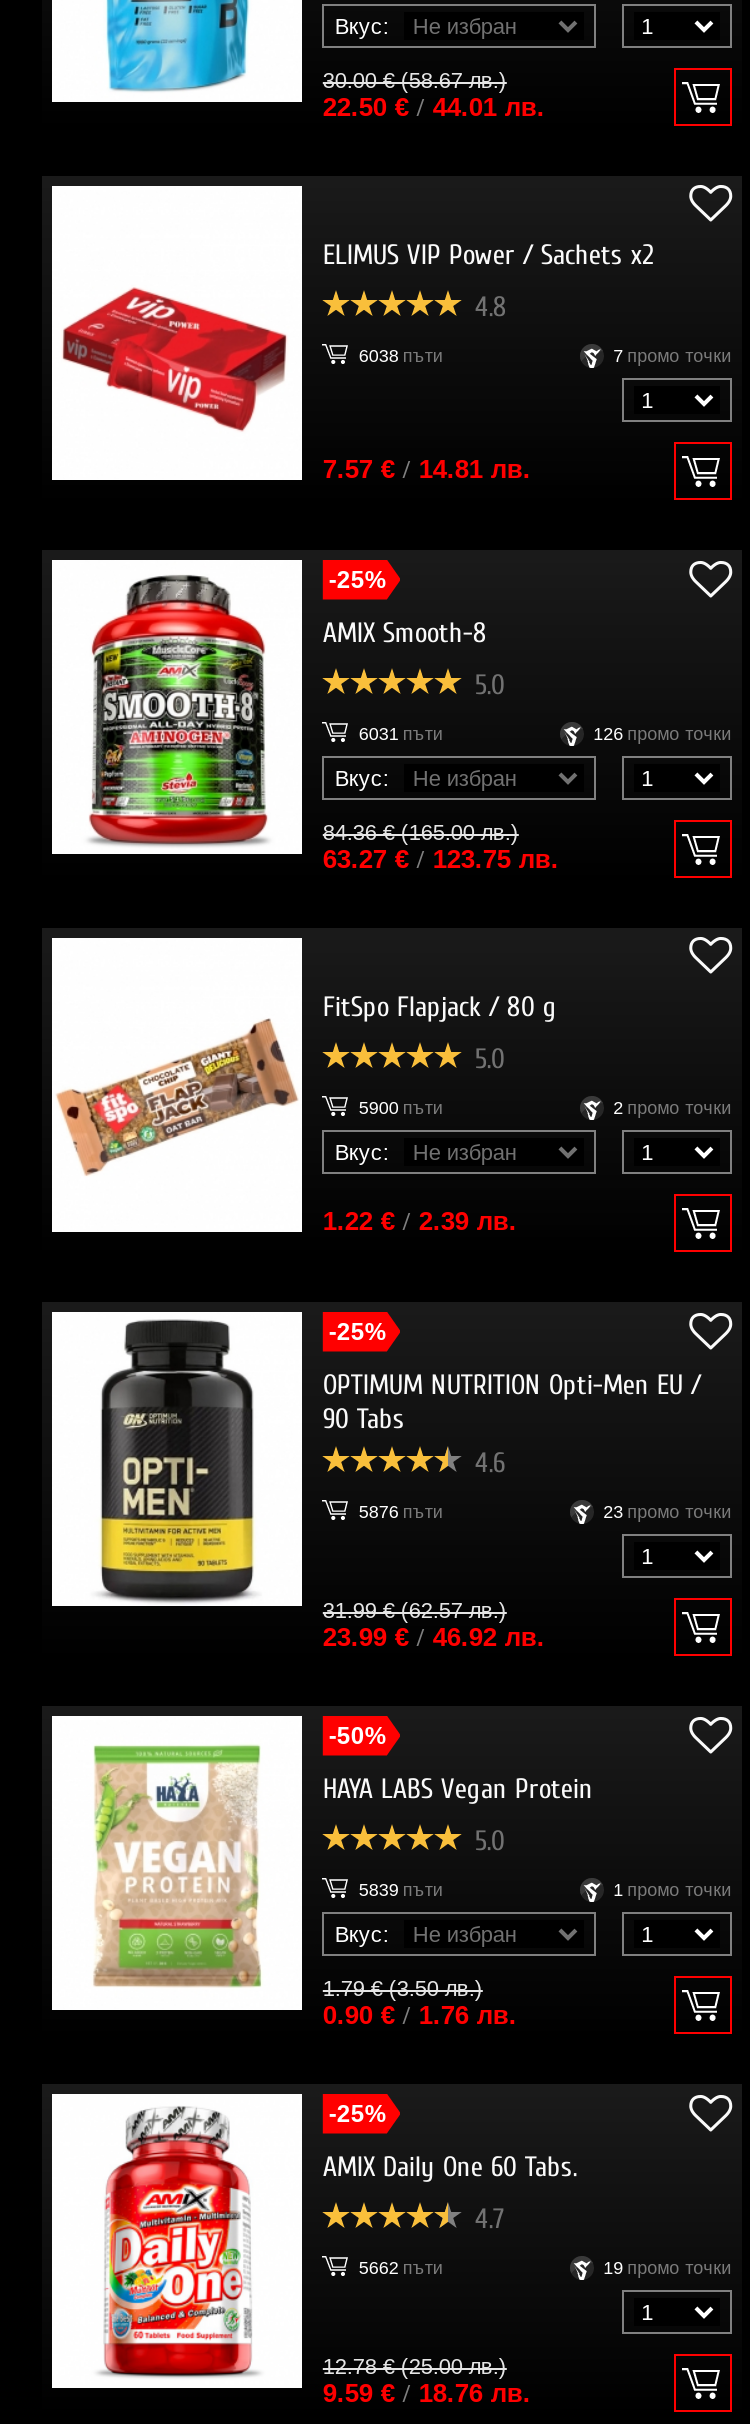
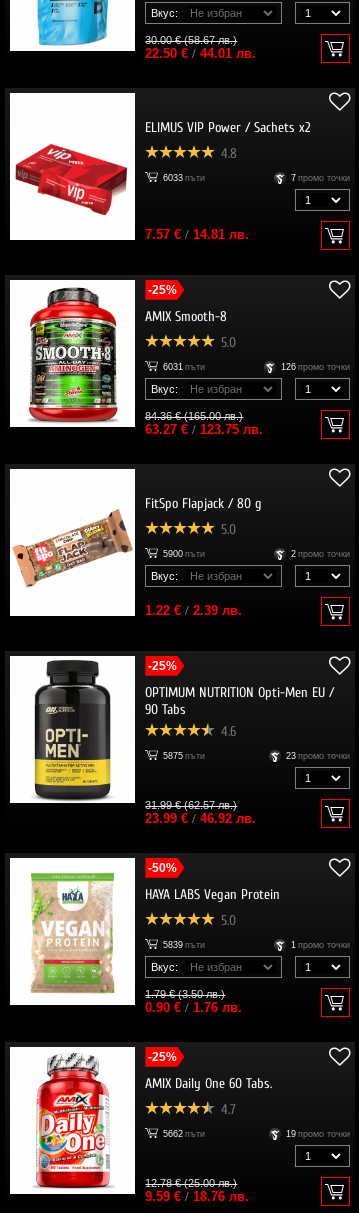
- 6038 пъти
+ 6033 пъти

- 5876 пъти
+ 5875 пъти
